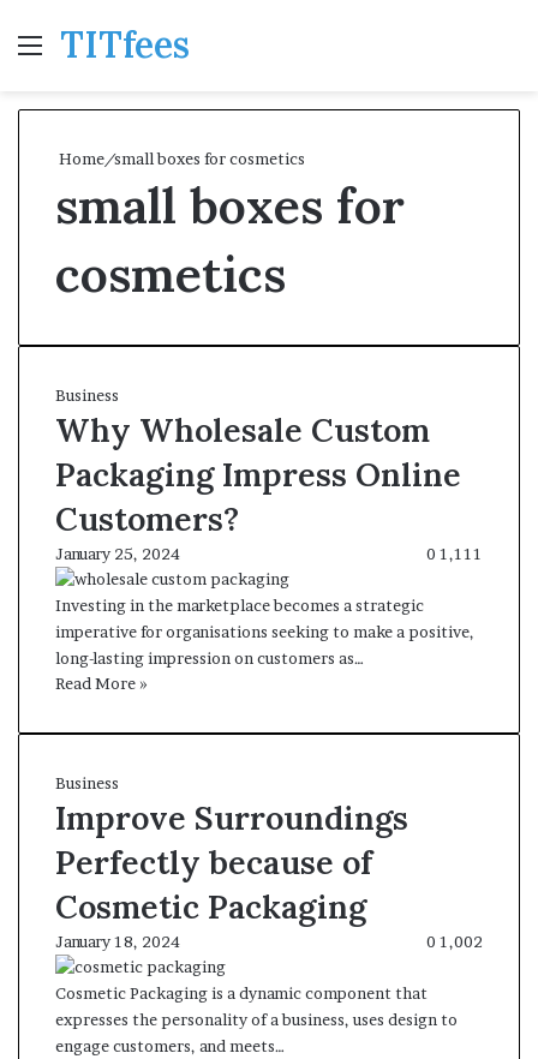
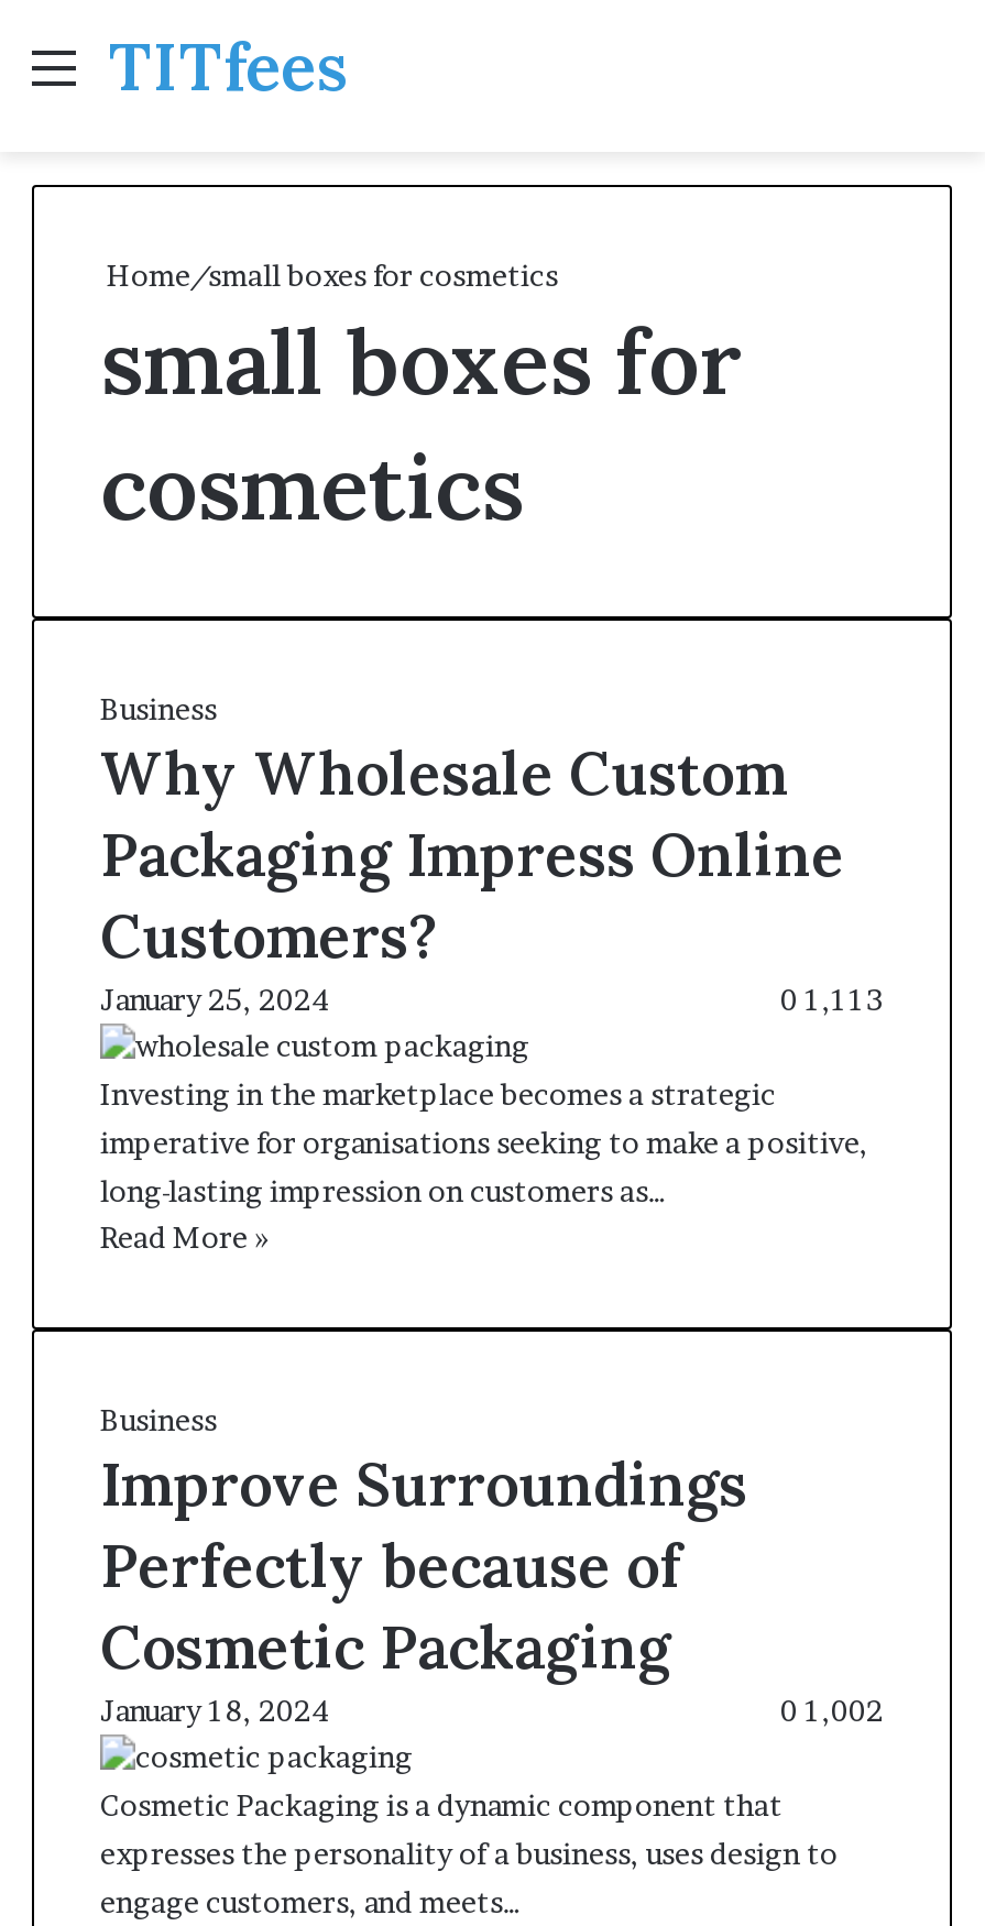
- 0 1,111
+ 0 1,113
